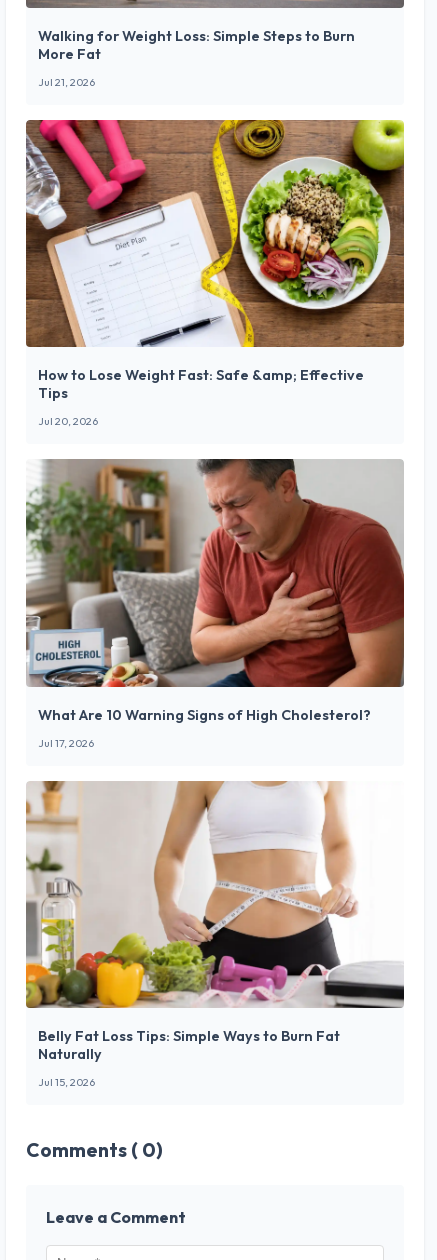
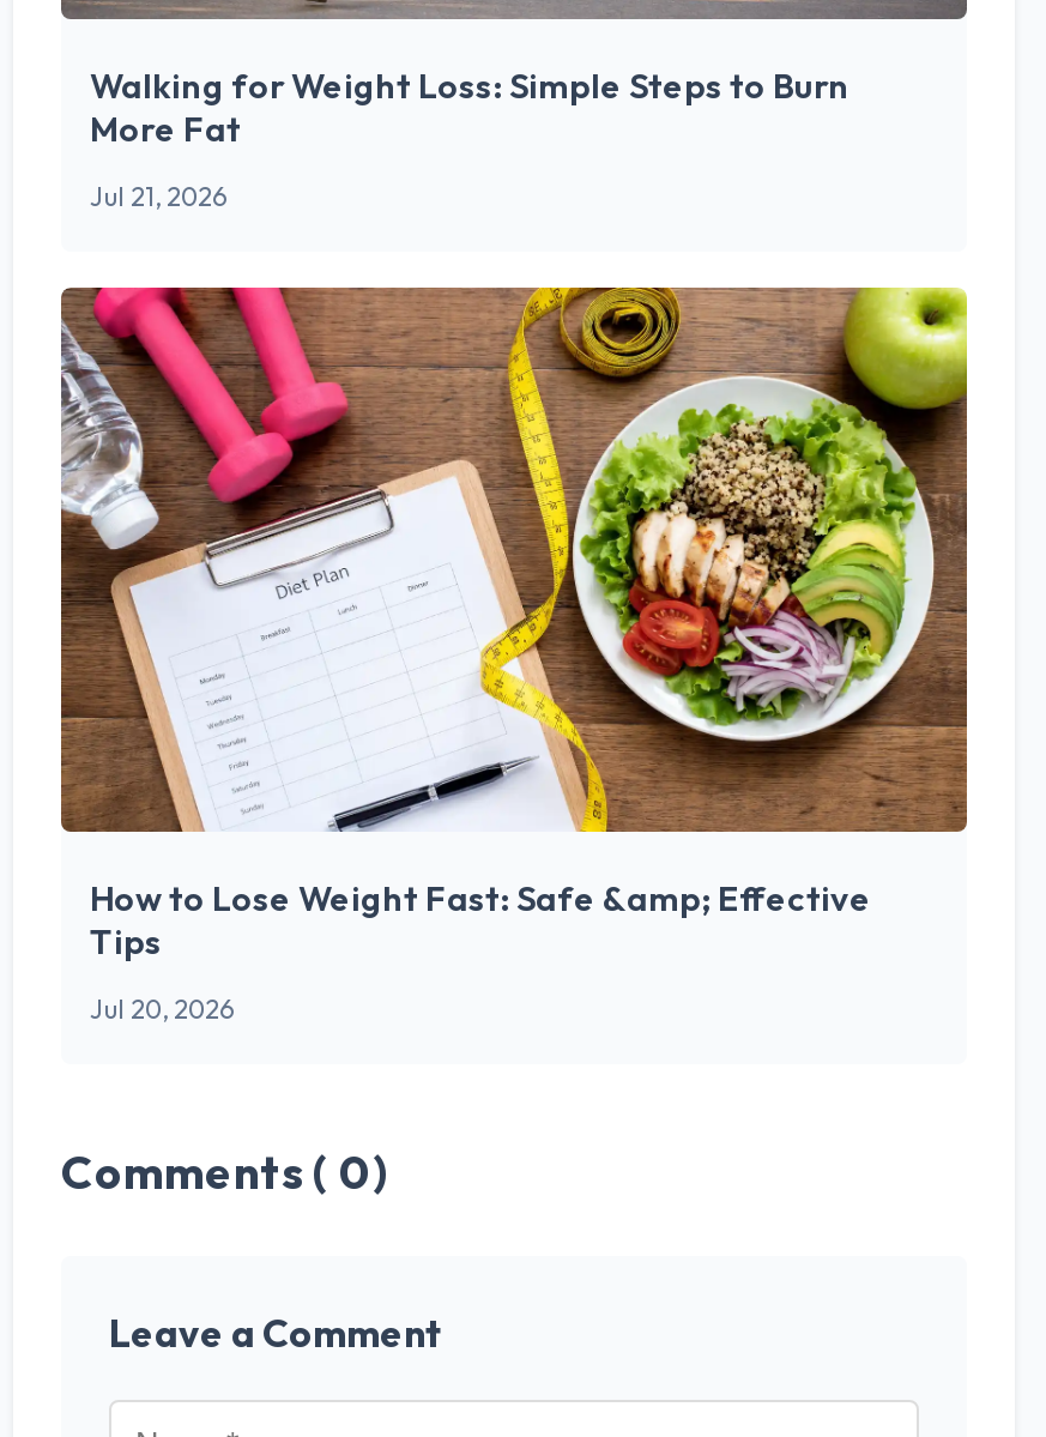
- [image]
- What Are 10 Warning Signs of High Cholesterol?
- Jul 17, 2026

- [image]
- Belly Fat Loss Tips: Simple Ways to Burn Fat
- Naturally
- Jul 15, 2026
